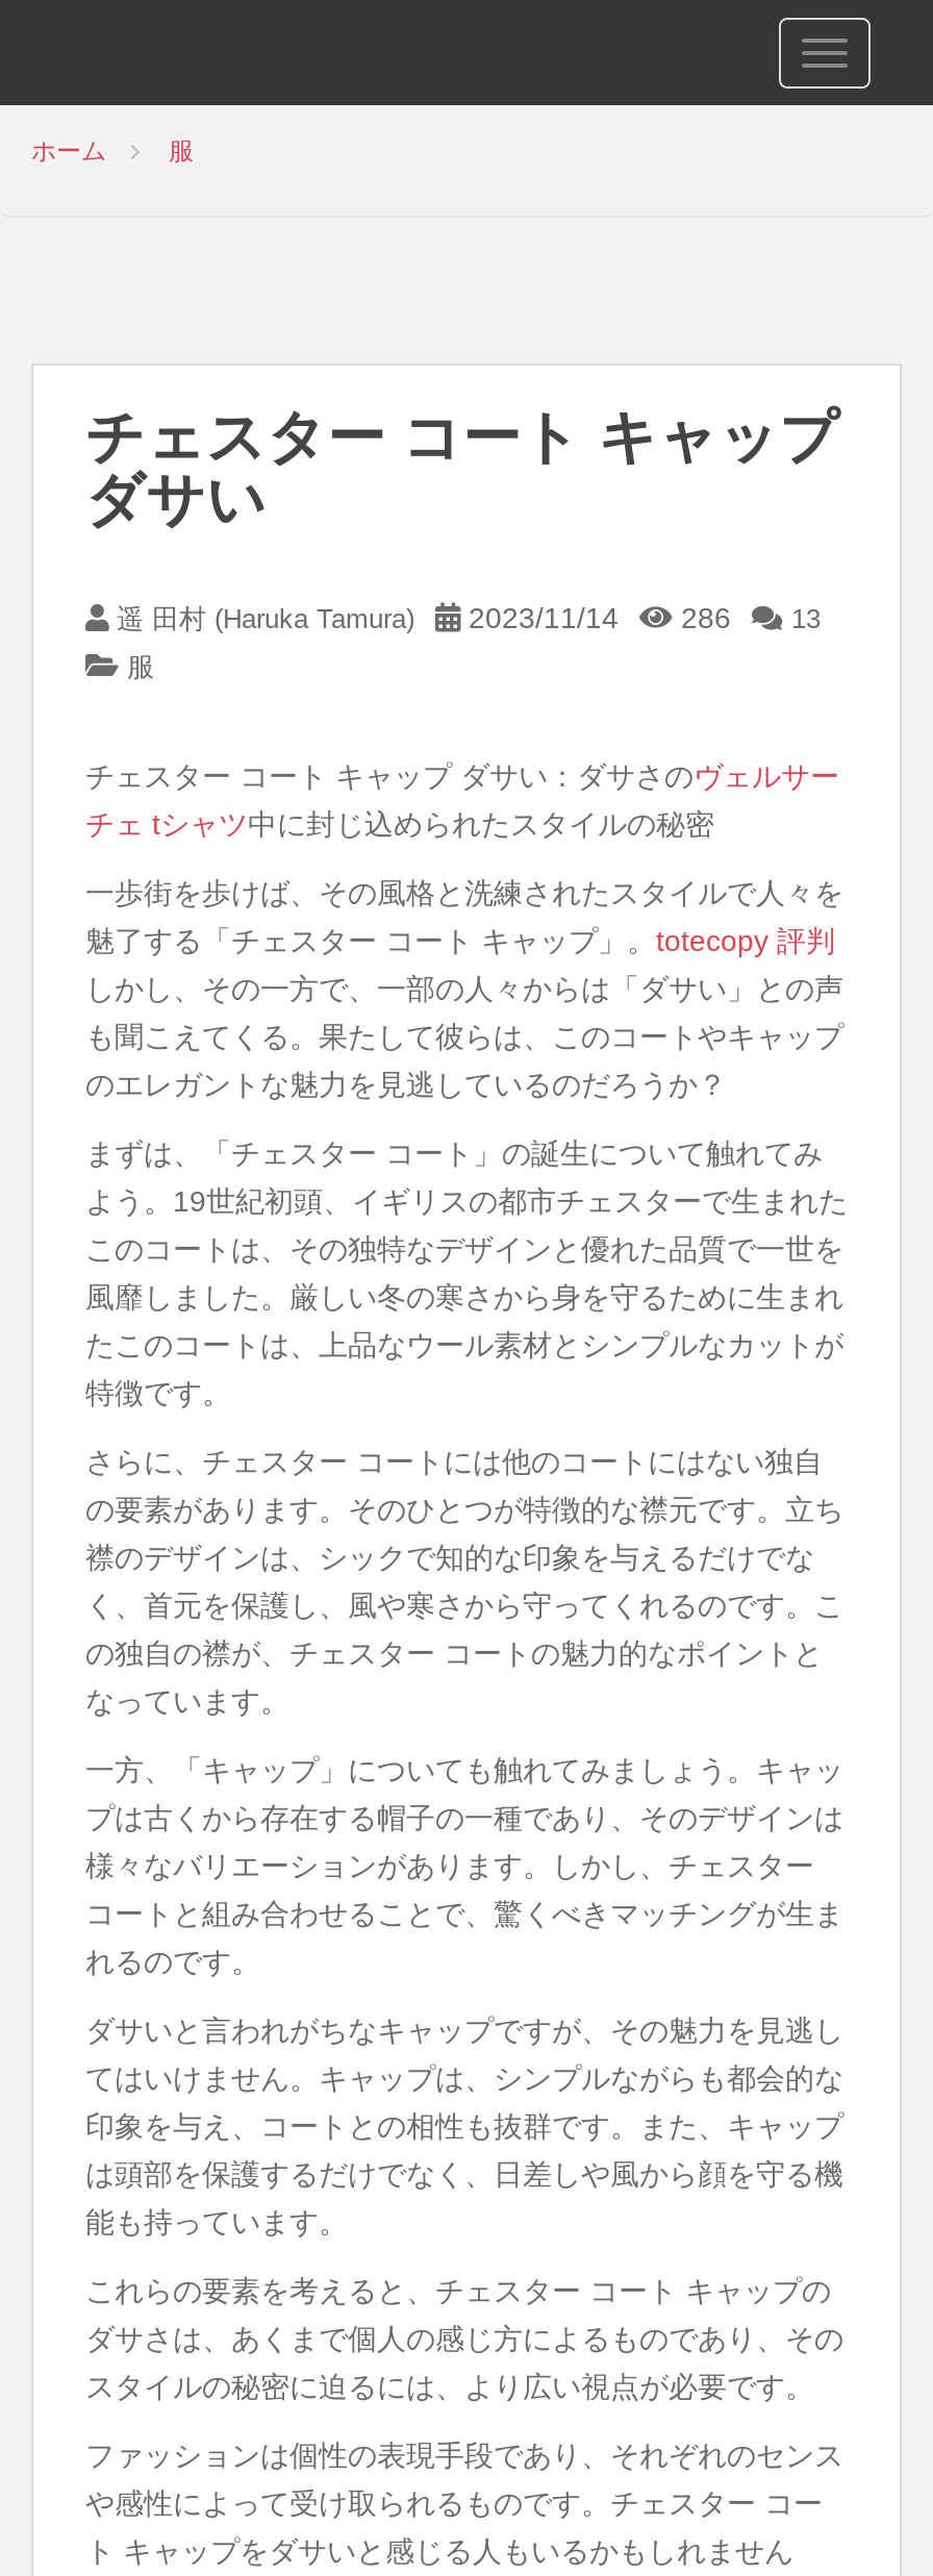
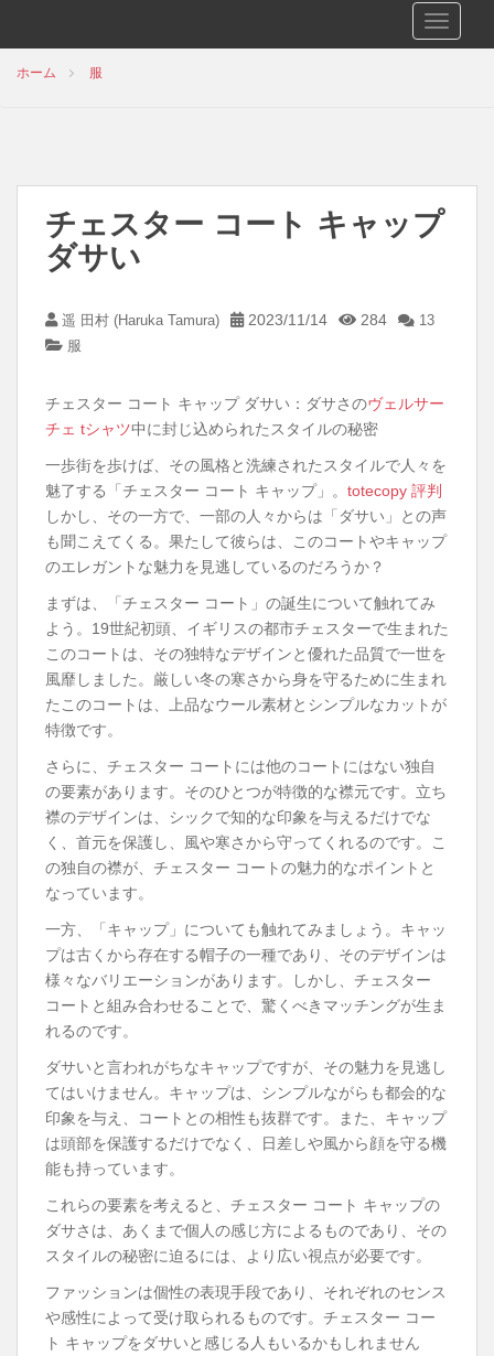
- 遥 田村 (Haruka Tamura) 2023/11/14 286 13
+ 遥 田村 (Haruka Tamura) 2023/11/14 284 13
